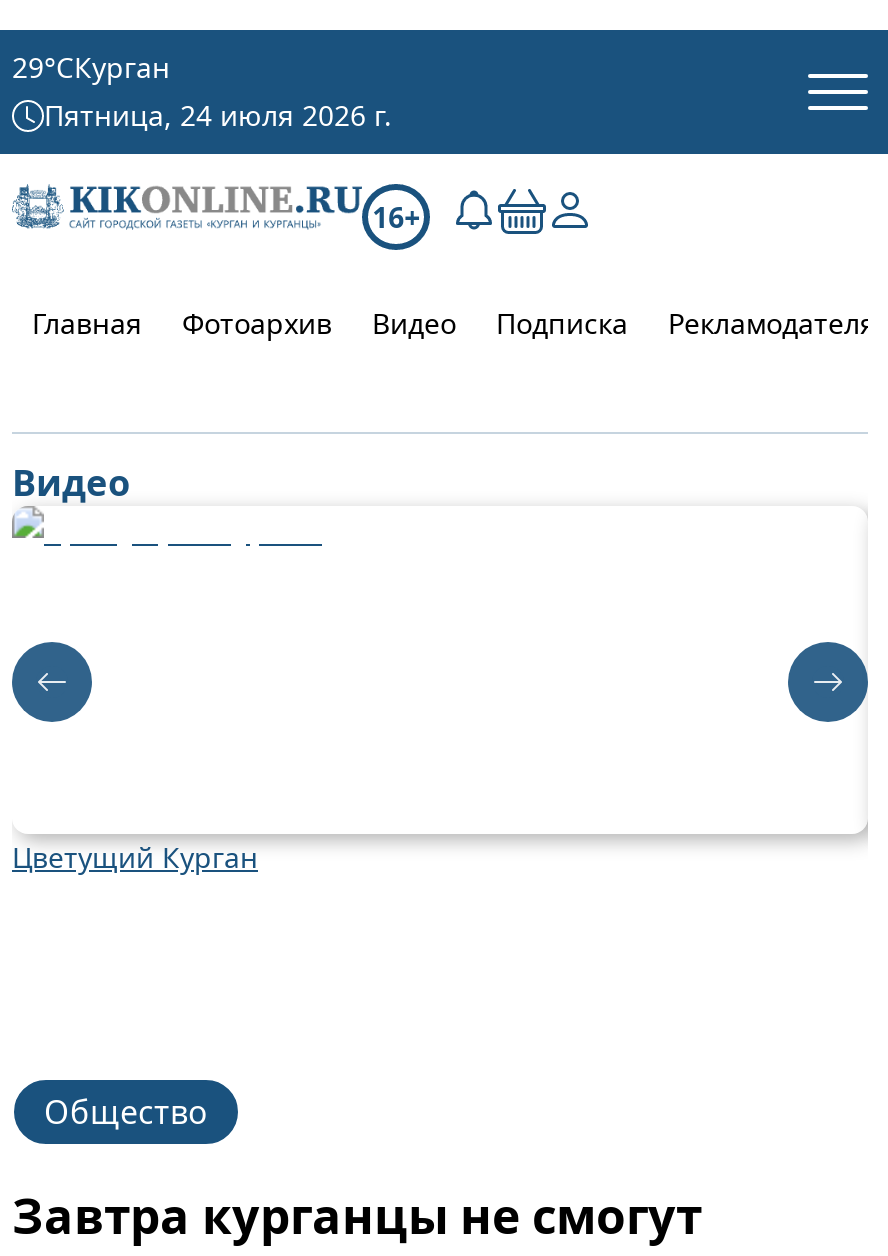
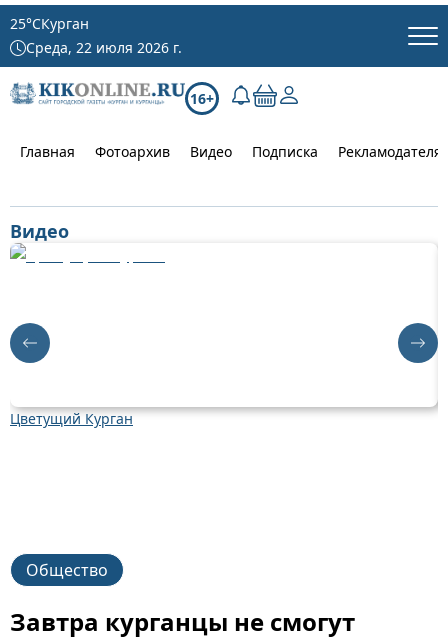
- 29°CКурган
+ 25°CКурган

- Пятница, 24 июля 2026 г.
+ Среда, 22 июля 2026 г.

- [image]
+ [image]

- [image]
+ [image]
